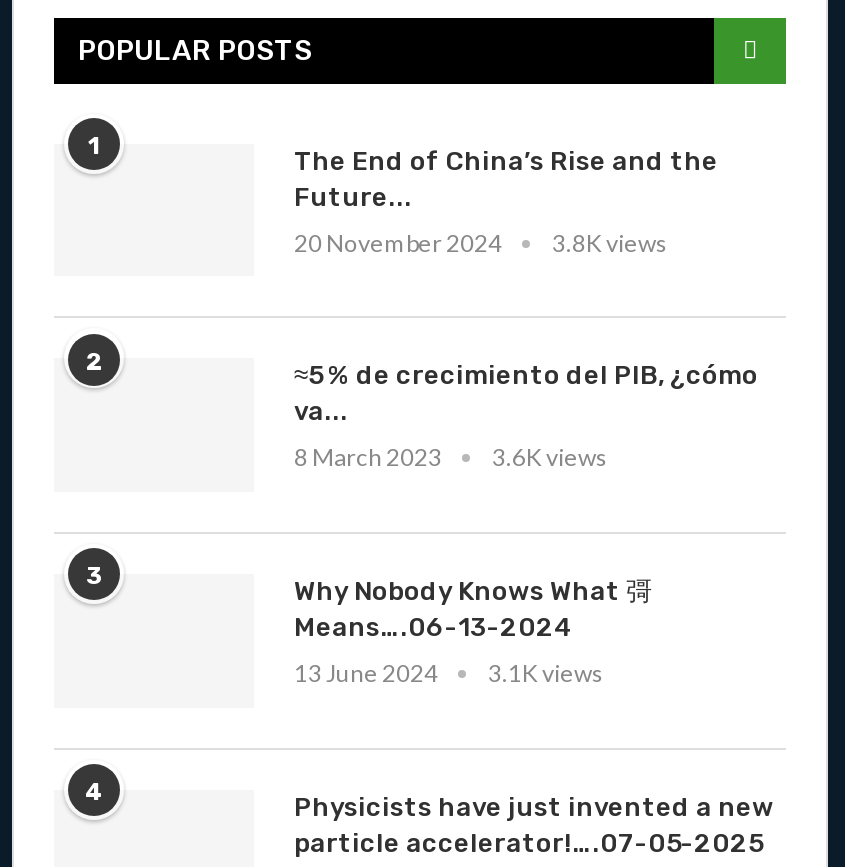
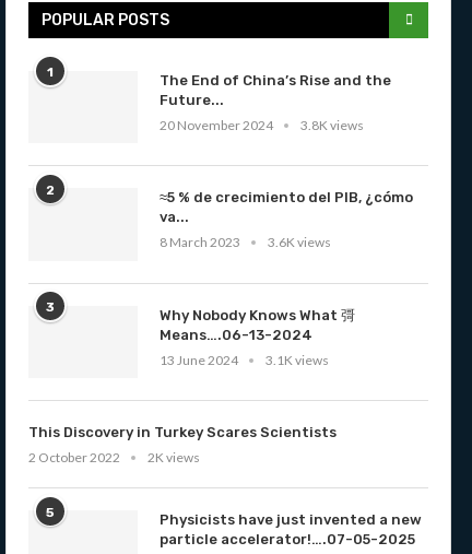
- 4
+ This Discovery in Turkey Scares Scientists
+ 2 October 2022
+ 2K views
+ 5
